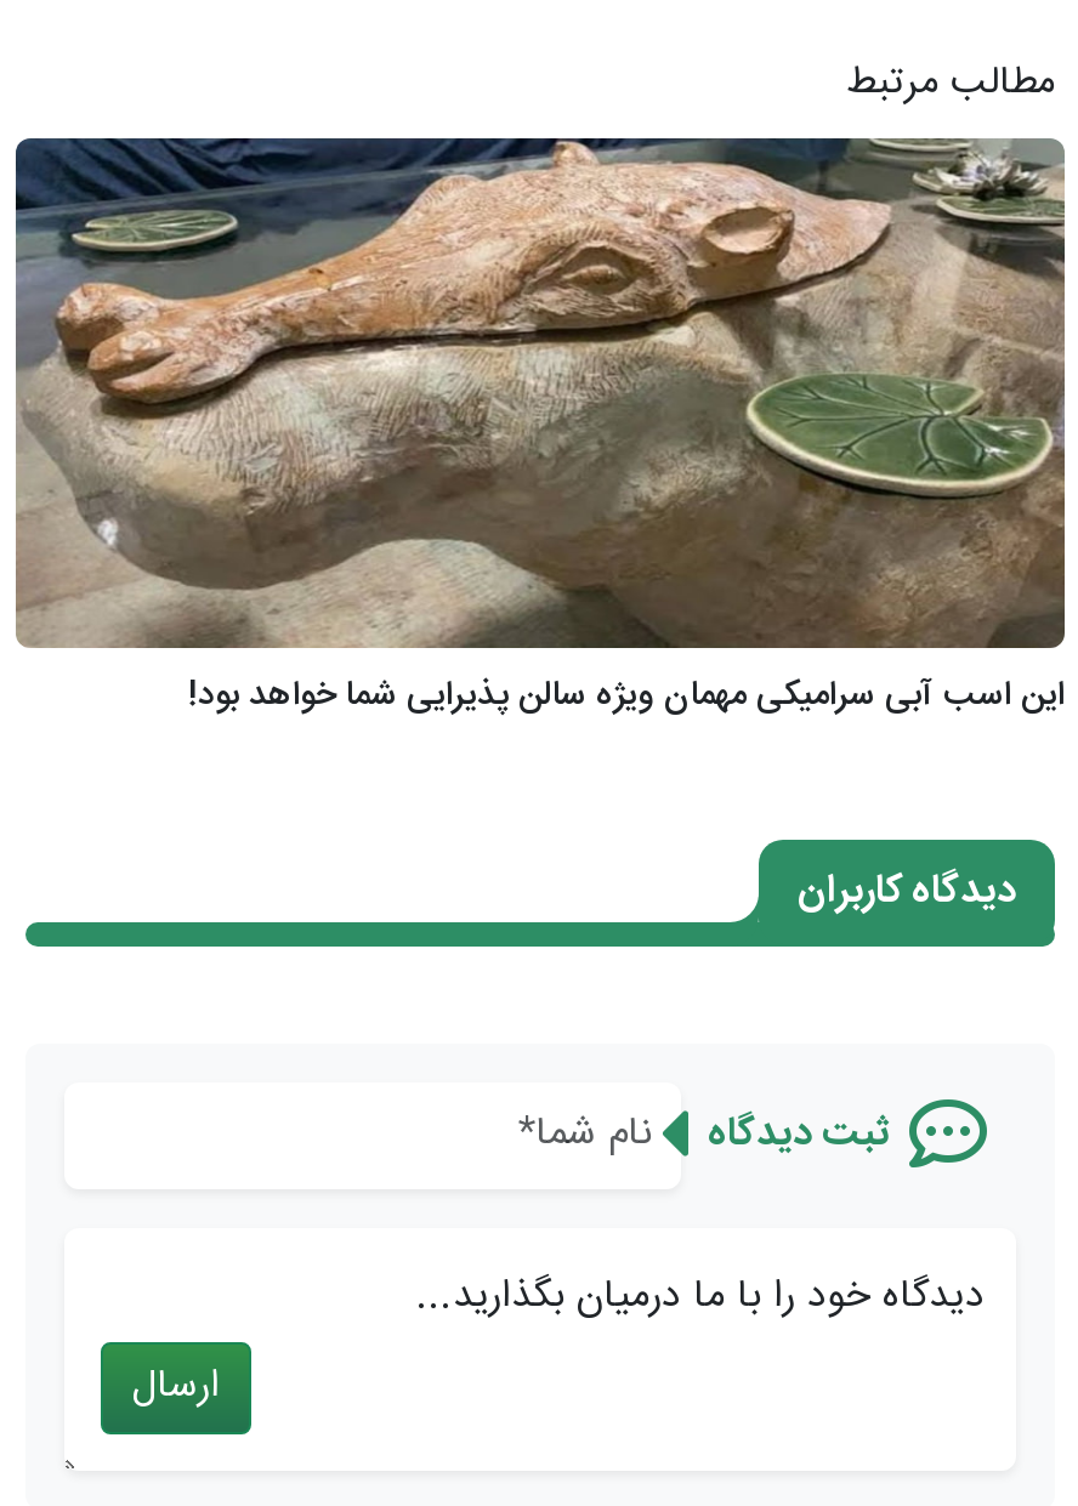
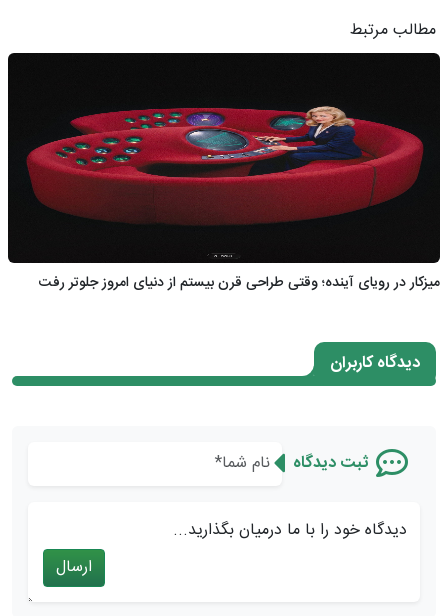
- [image]
- این اسب آبی سرامیکی مهمان ویژه سالن پذیرایی شما خواهد بود!
+ [image]
+ میزکار در رویای آینده؛ وقتی طراحی قرن بیستم از دنیای امروز جلوتر رفت
